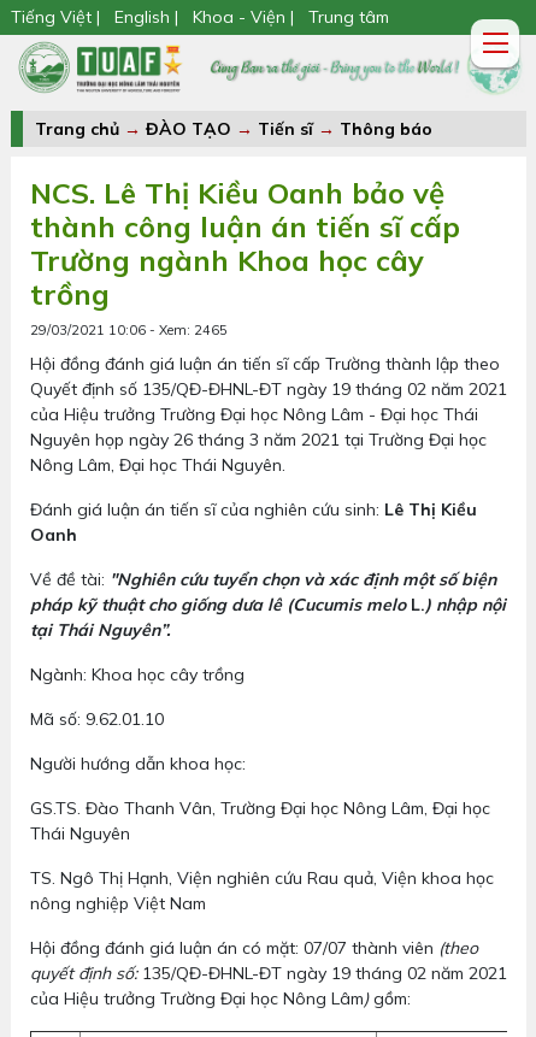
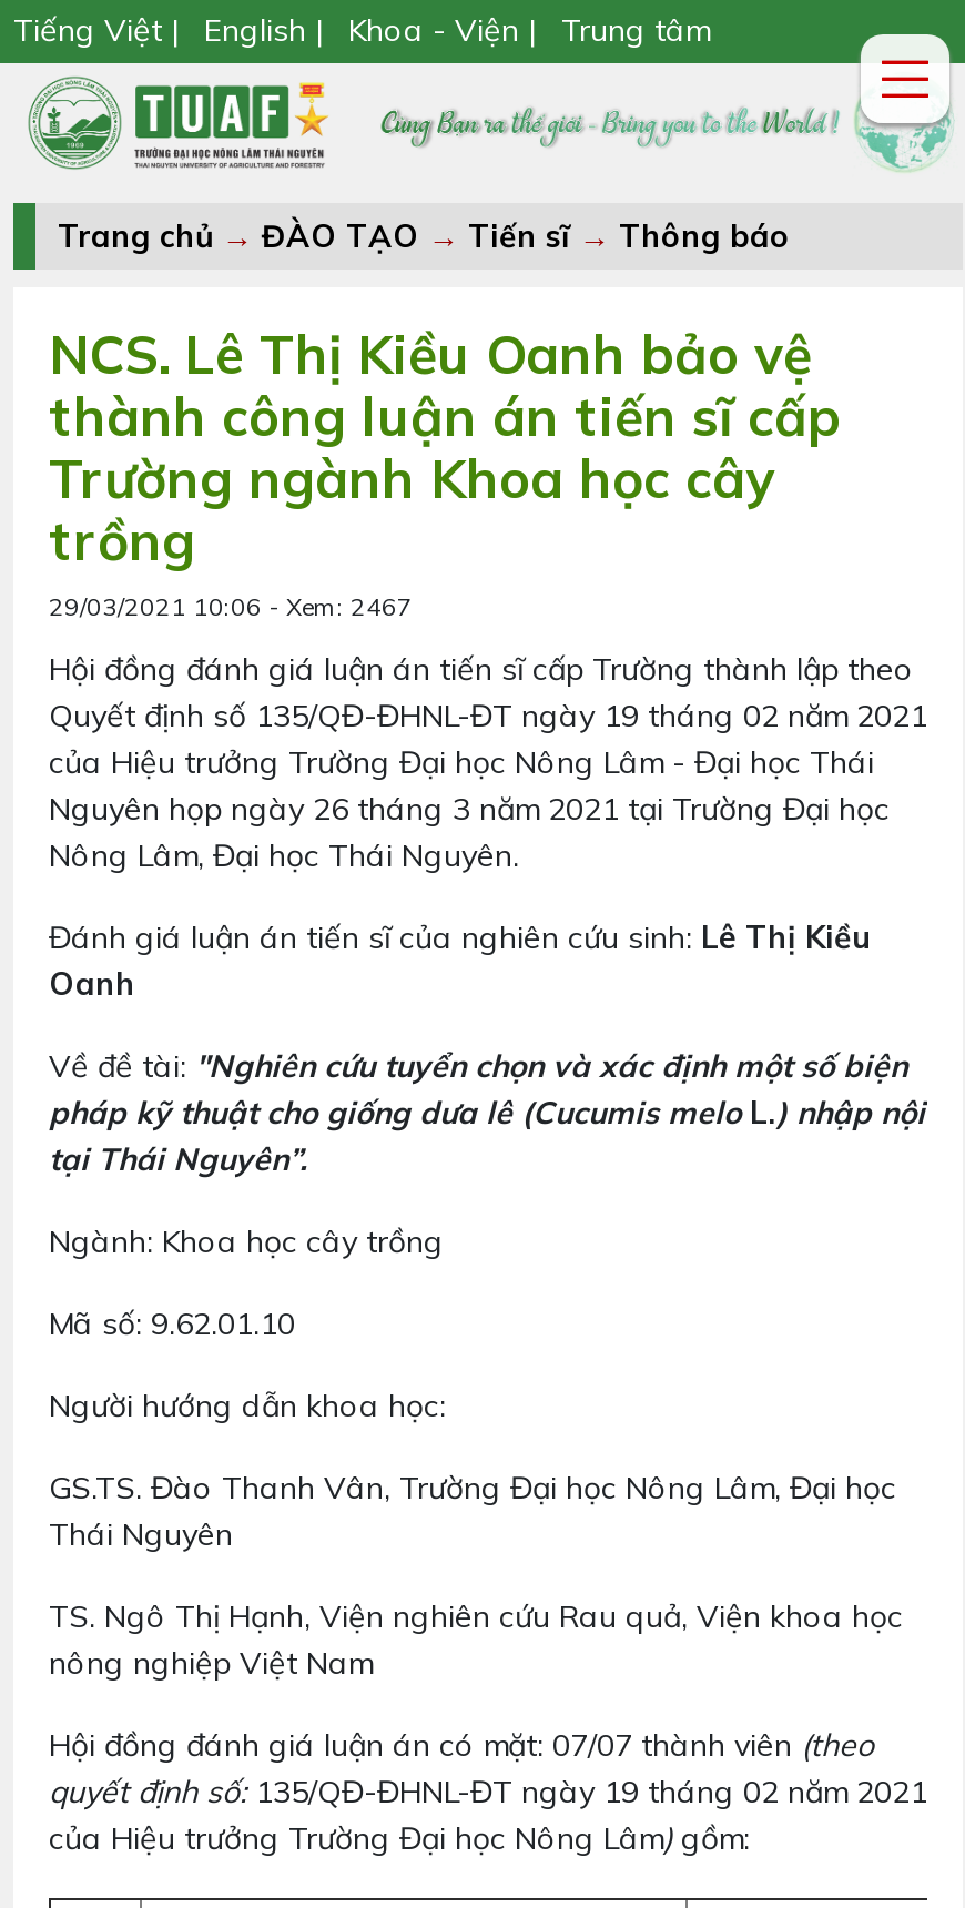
- 29/03/2021 10:06 - Xem: 2465
+ 29/03/2021 10:06 - Xem: 2467
